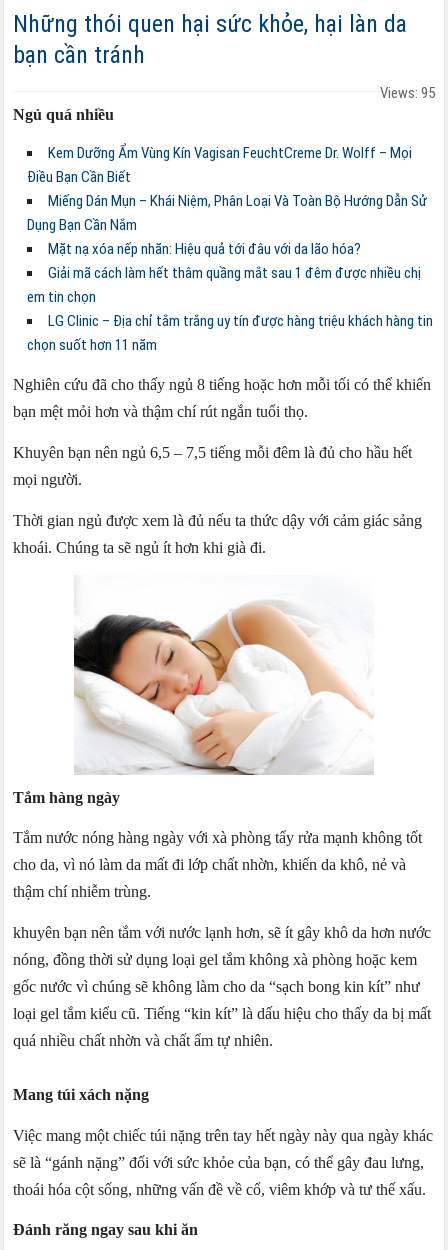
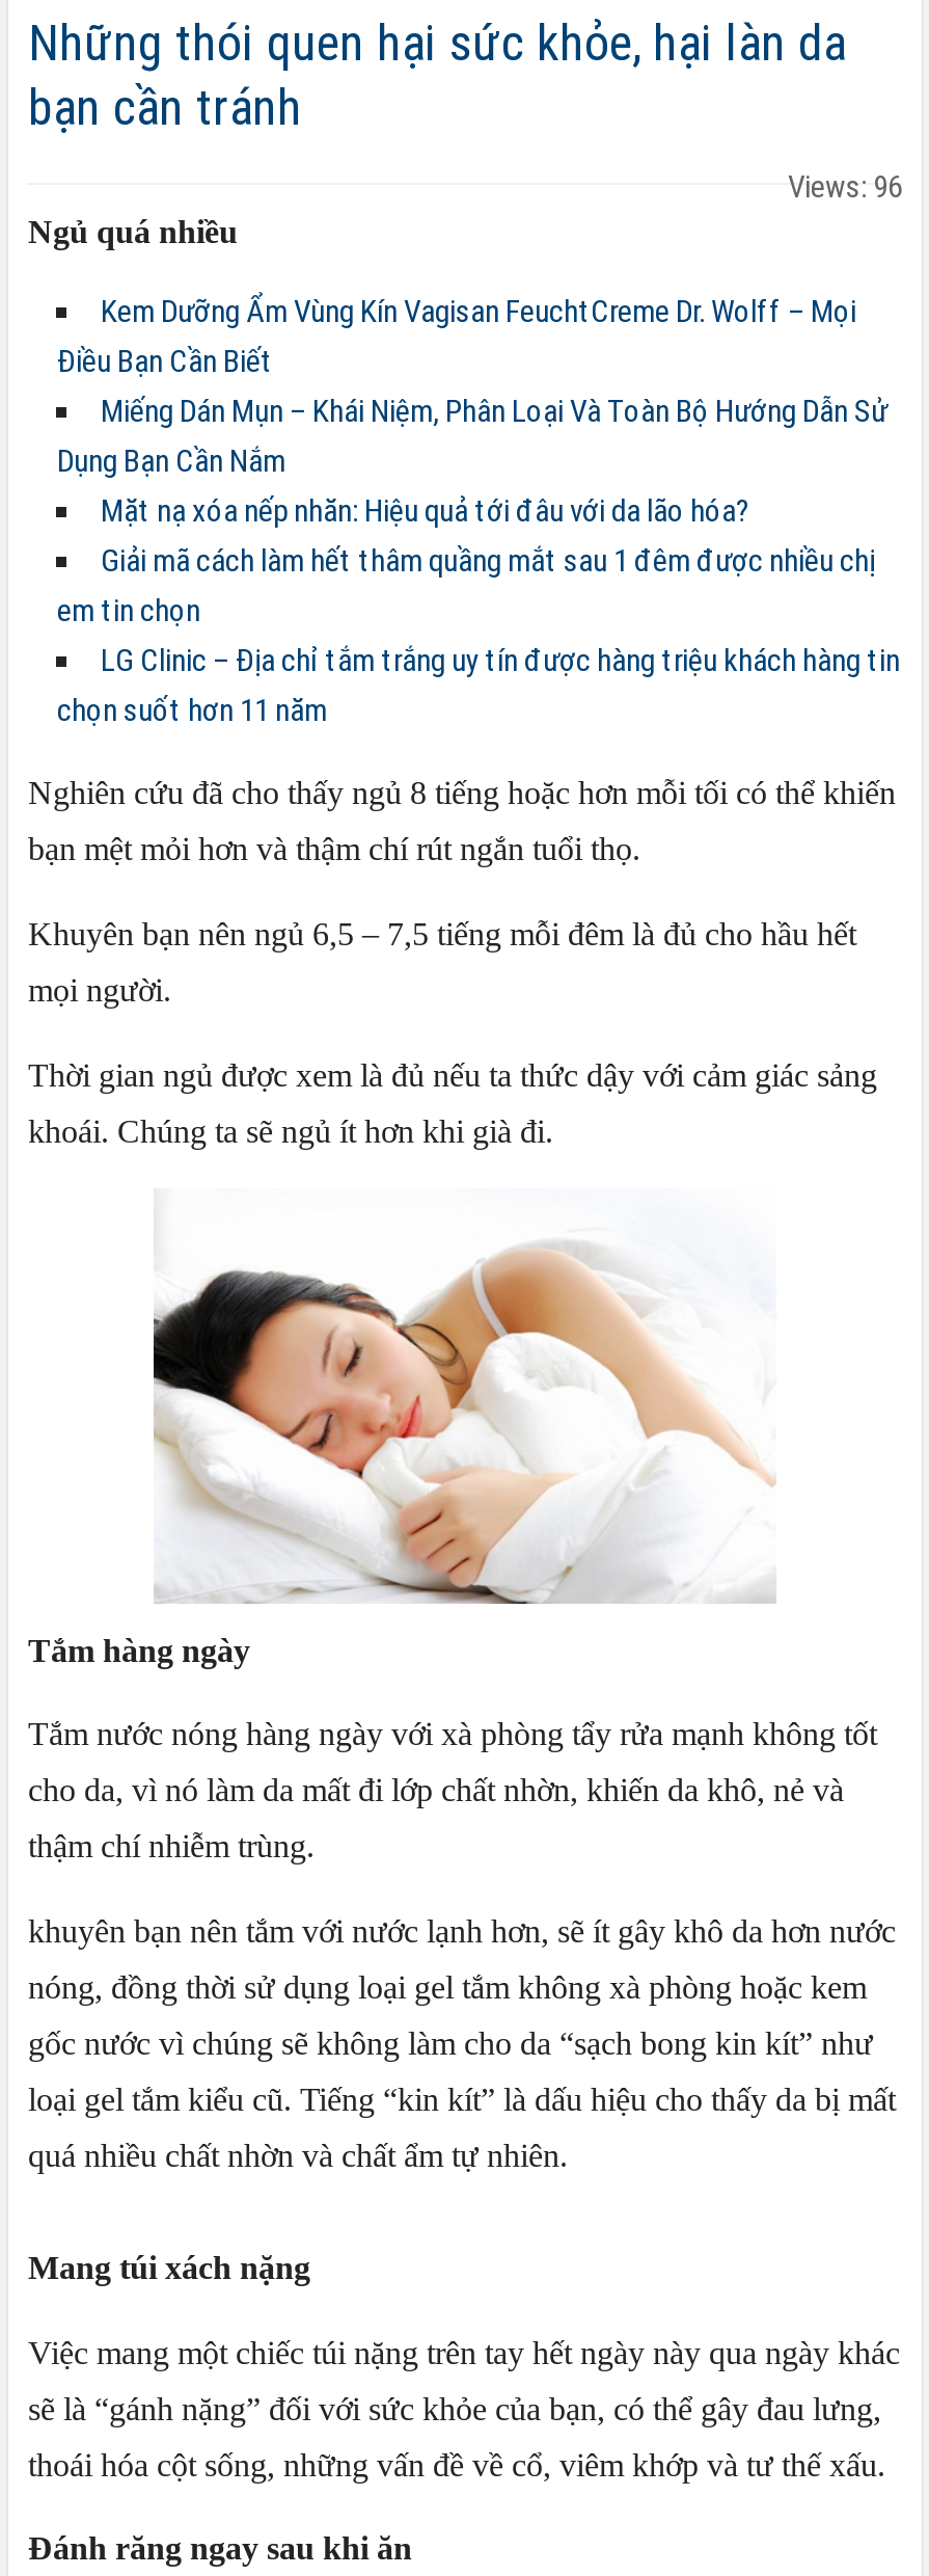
- Views: 95
+ Views: 96
